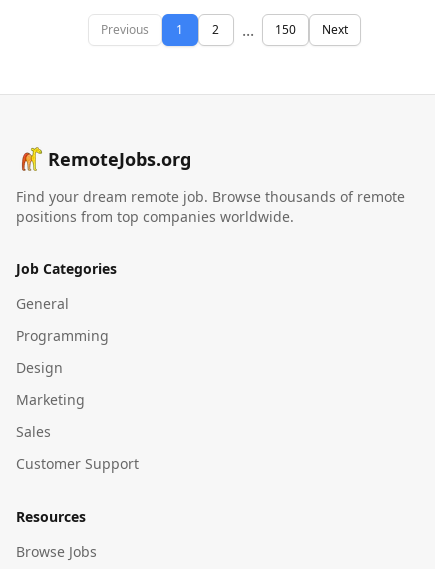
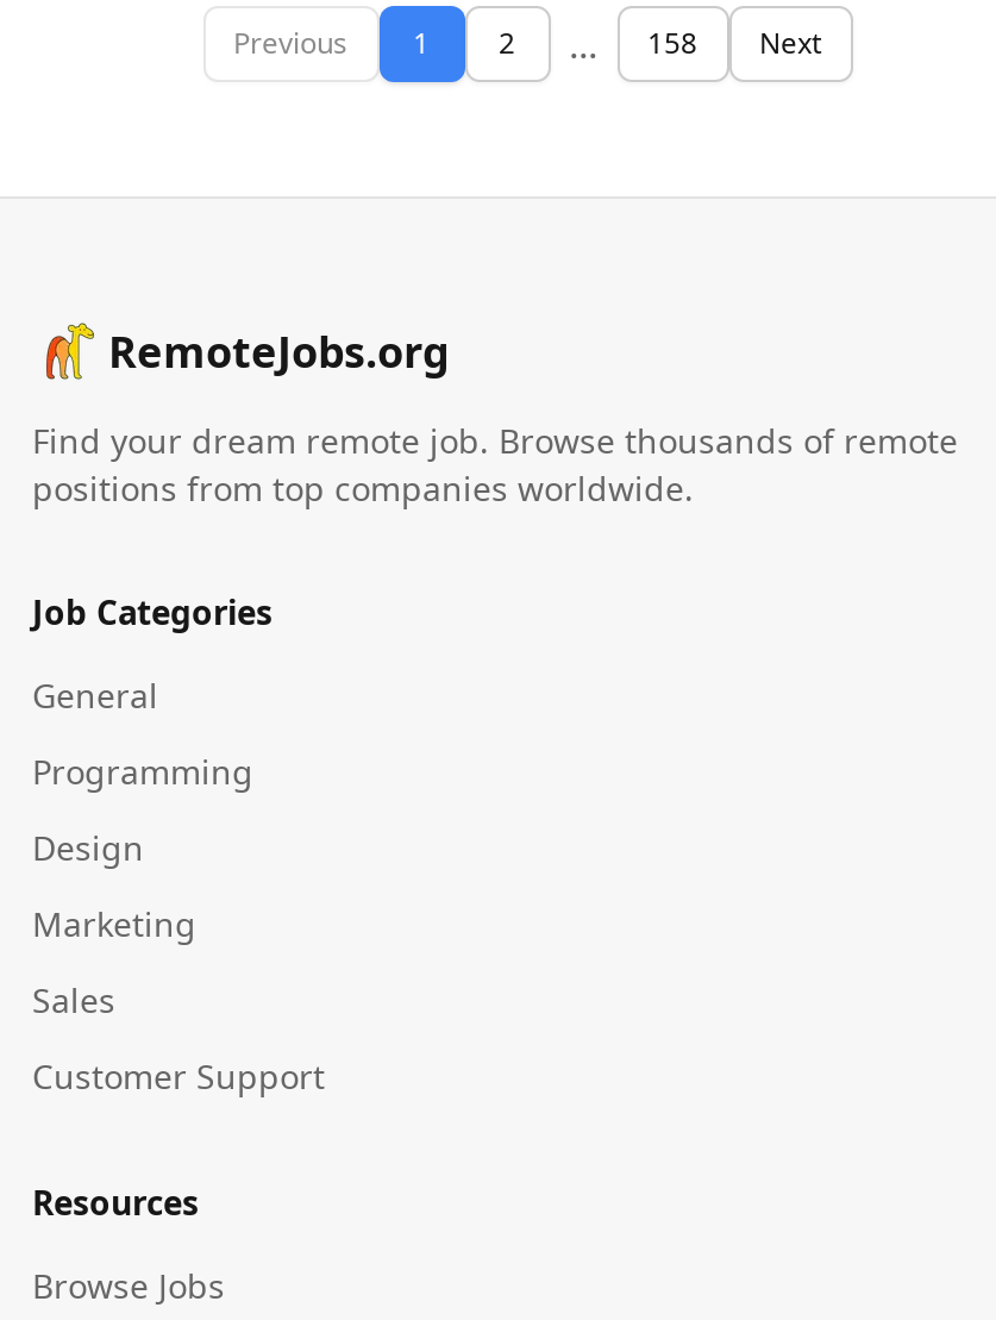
- 150
+ 158
